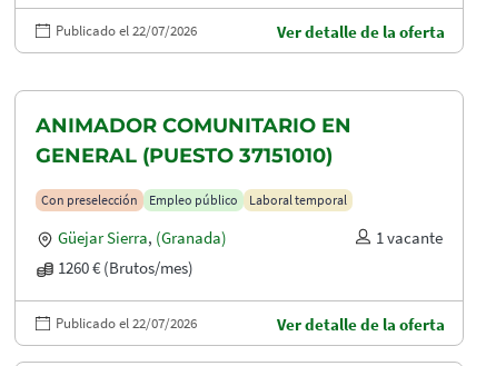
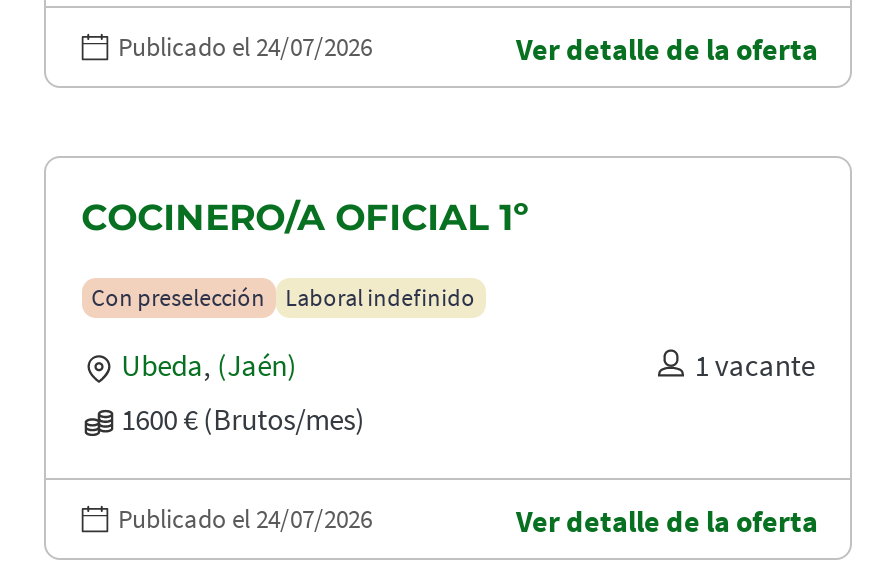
- Publicado el 22/07/2026
+ Publicado el 24/07/2026

- ANIMADOR COMUNITARIO EN
- GENERAL (PUESTO 37151010)
+ COCINERO/A OFICIAL 1º

- Empleo público
- Laboral temporal
+ Laboral indefinido

- Güejar Sierra, (Granada)
+ Ubeda, (Jaén)

- 1260 € (Brutos/mes)
+ 1600 € (Brutos/mes)

- Publicado el 22/07/2026
+ Publicado el 24/07/2026
